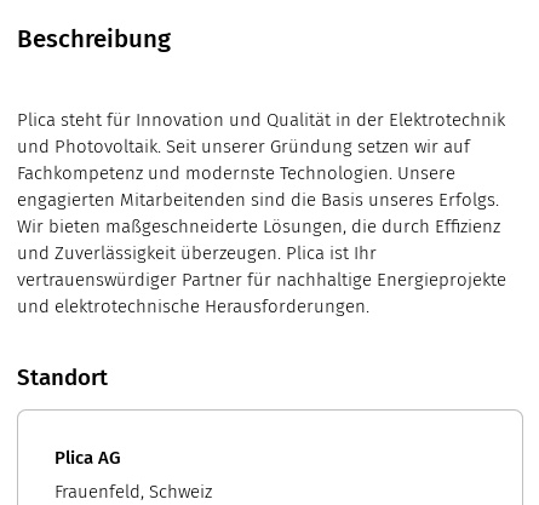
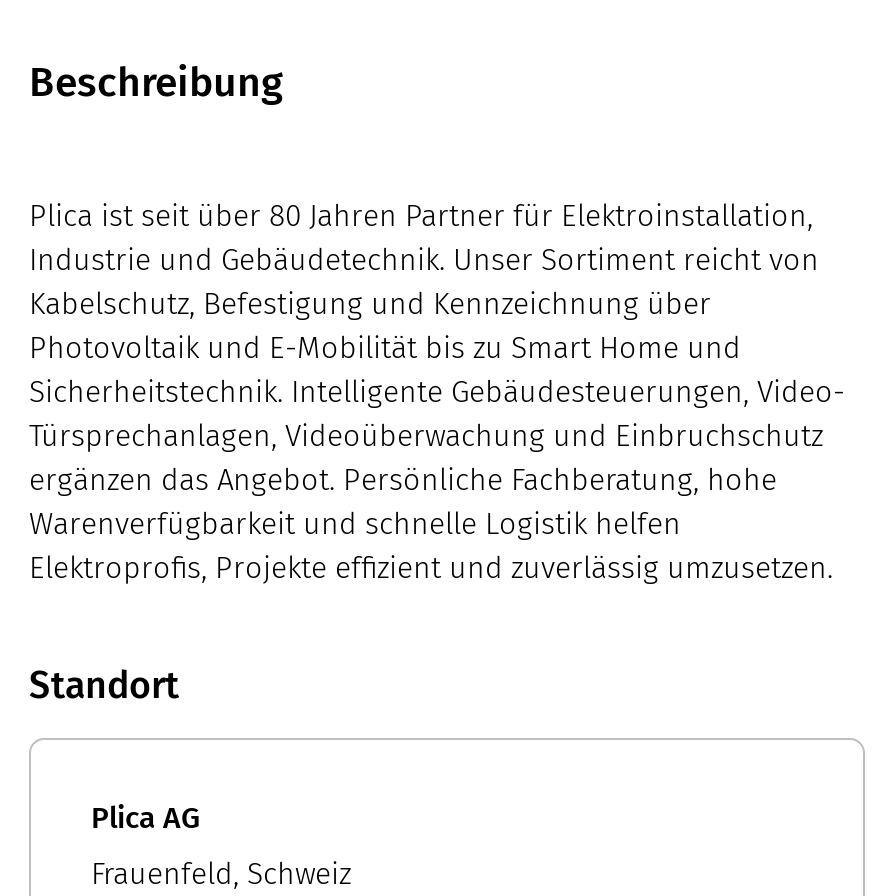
- Plica steht für Innovation und Qualität in der Elektrotechnik
- und Photovoltaik. Seit unserer Gründung setzen wir auf
- Fachkompetenz und modernste Technologien. Unsere
- engagierten Mitarbeitenden sind die Basis unseres Erfolgs.
- Wir bieten maßgeschneiderte Lösungen, die durch Effizienz
- und Zuverlässigkeit überzeugen. Plica ist Ihr
- vertrauenswürdiger Partner für nachhaltige Energieprojekte
- und elektrotechnische Herausforderungen.
+ Plica ist seit über 80 Jahren Partner für Elektroinstallation,
+ Industrie und Gebäudetechnik. Unser Sortiment reicht von
+ Kabelschutz, Befestigung und Kennzeichnung über
+ Photovoltaik und E-Mobilität bis zu Smart Home und
+ Sicherheitstechnik. Intelligente Gebäudesteuerungen, Video-
+ Türsprechanlagen, Videoüberwachung und Einbruchschutz
+ ergänzen das Angebot. Persönliche Fachberatung, hohe
+ Warenverfügbarkeit und schnelle Logistik helfen
+ Elektroprofis, Projekte effizient und zuverlässig umzusetzen.
